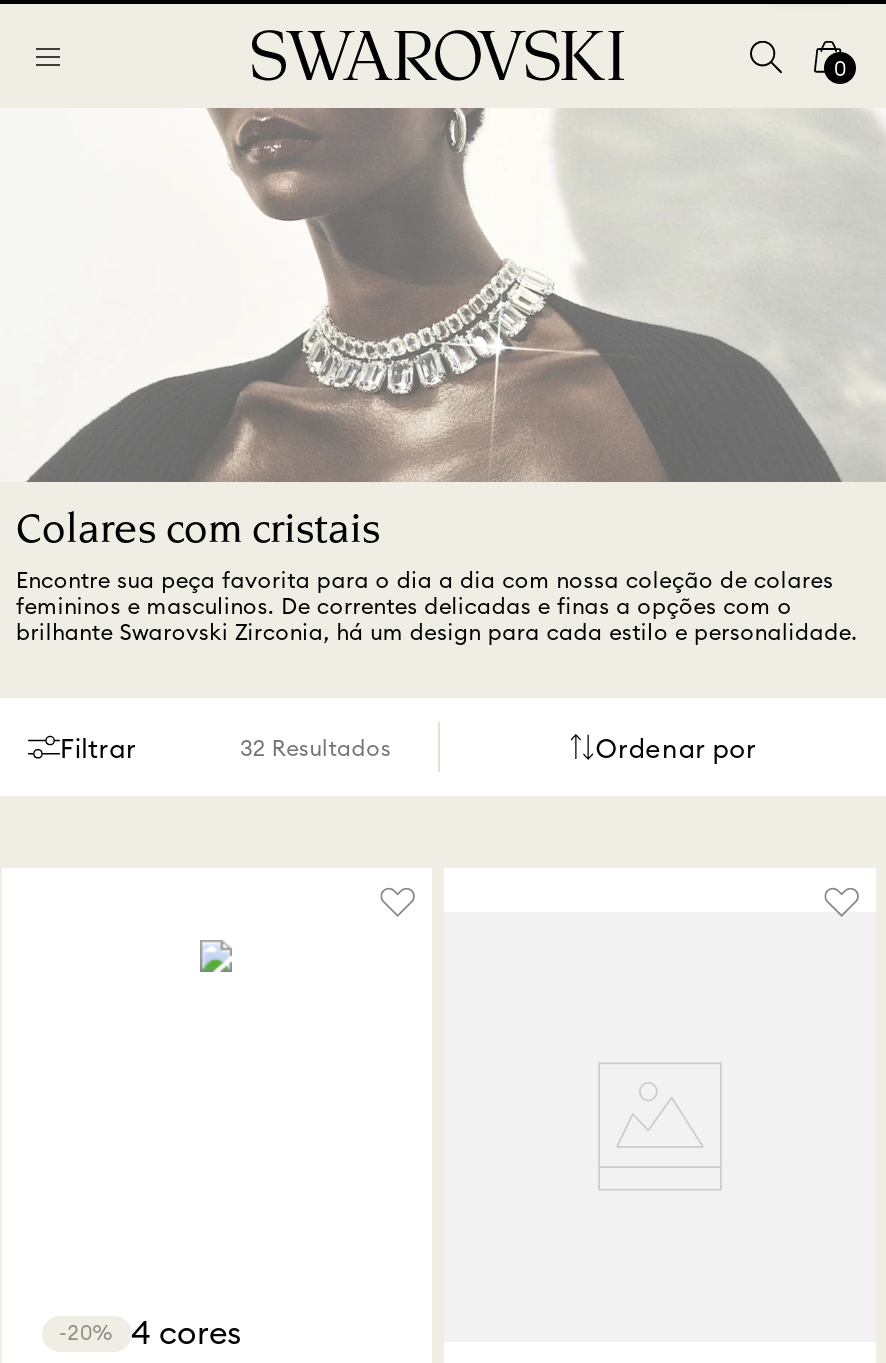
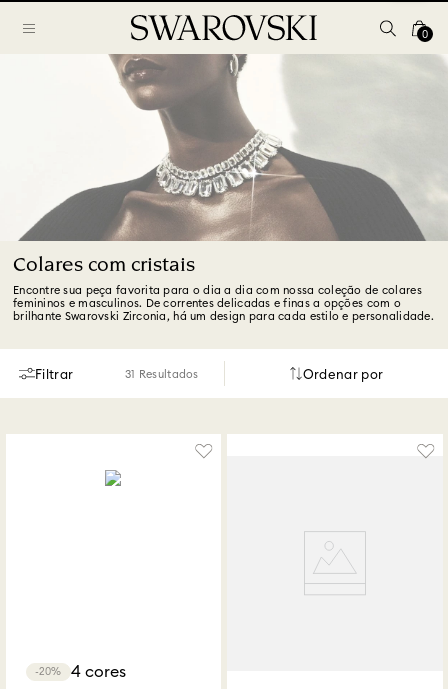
- 32 Resultados
+ 31 Resultados
